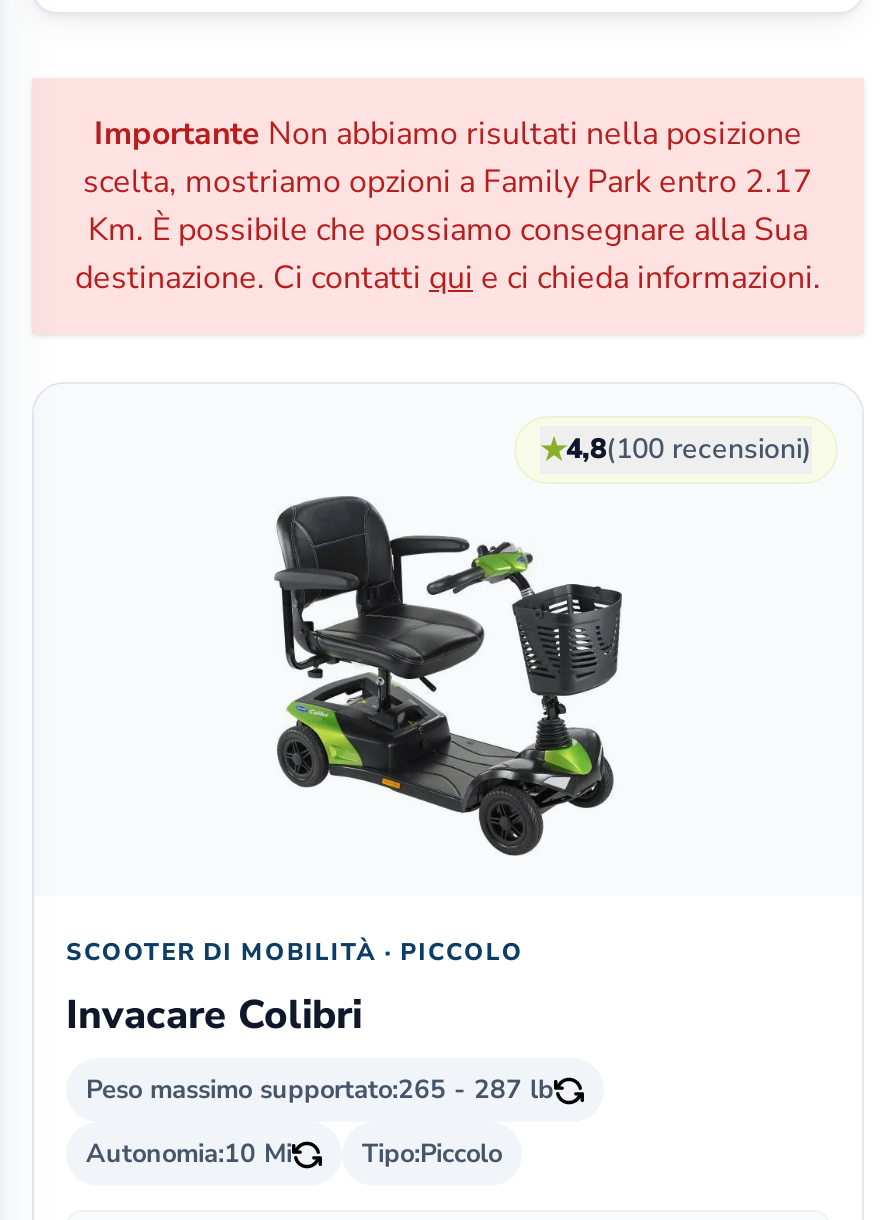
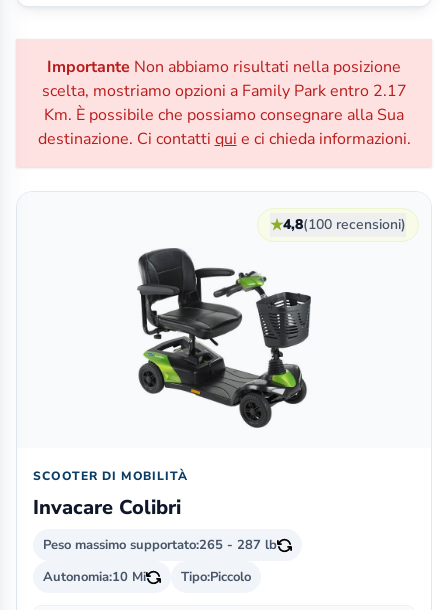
- SCOOTER DI MOBILITÀ · PICCOLO
+ SCOOTER DI MOBILITÀ
